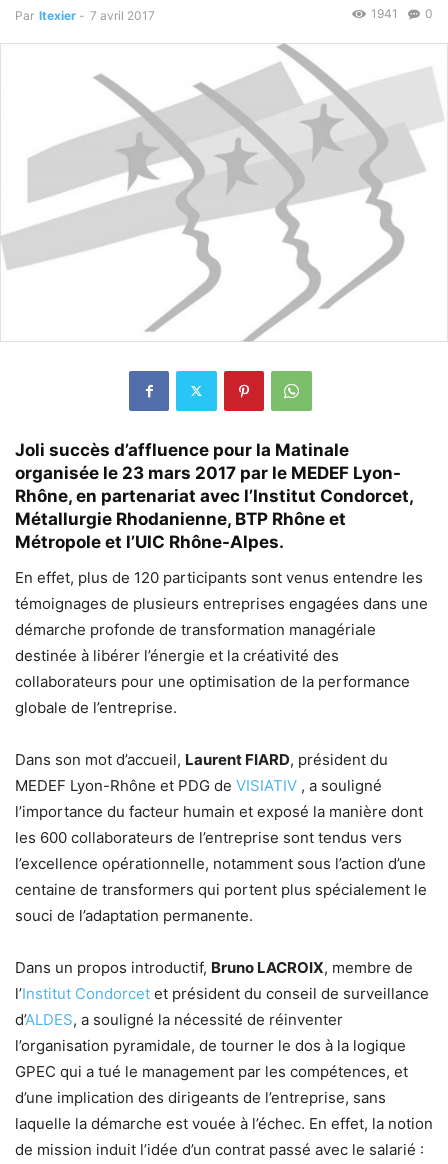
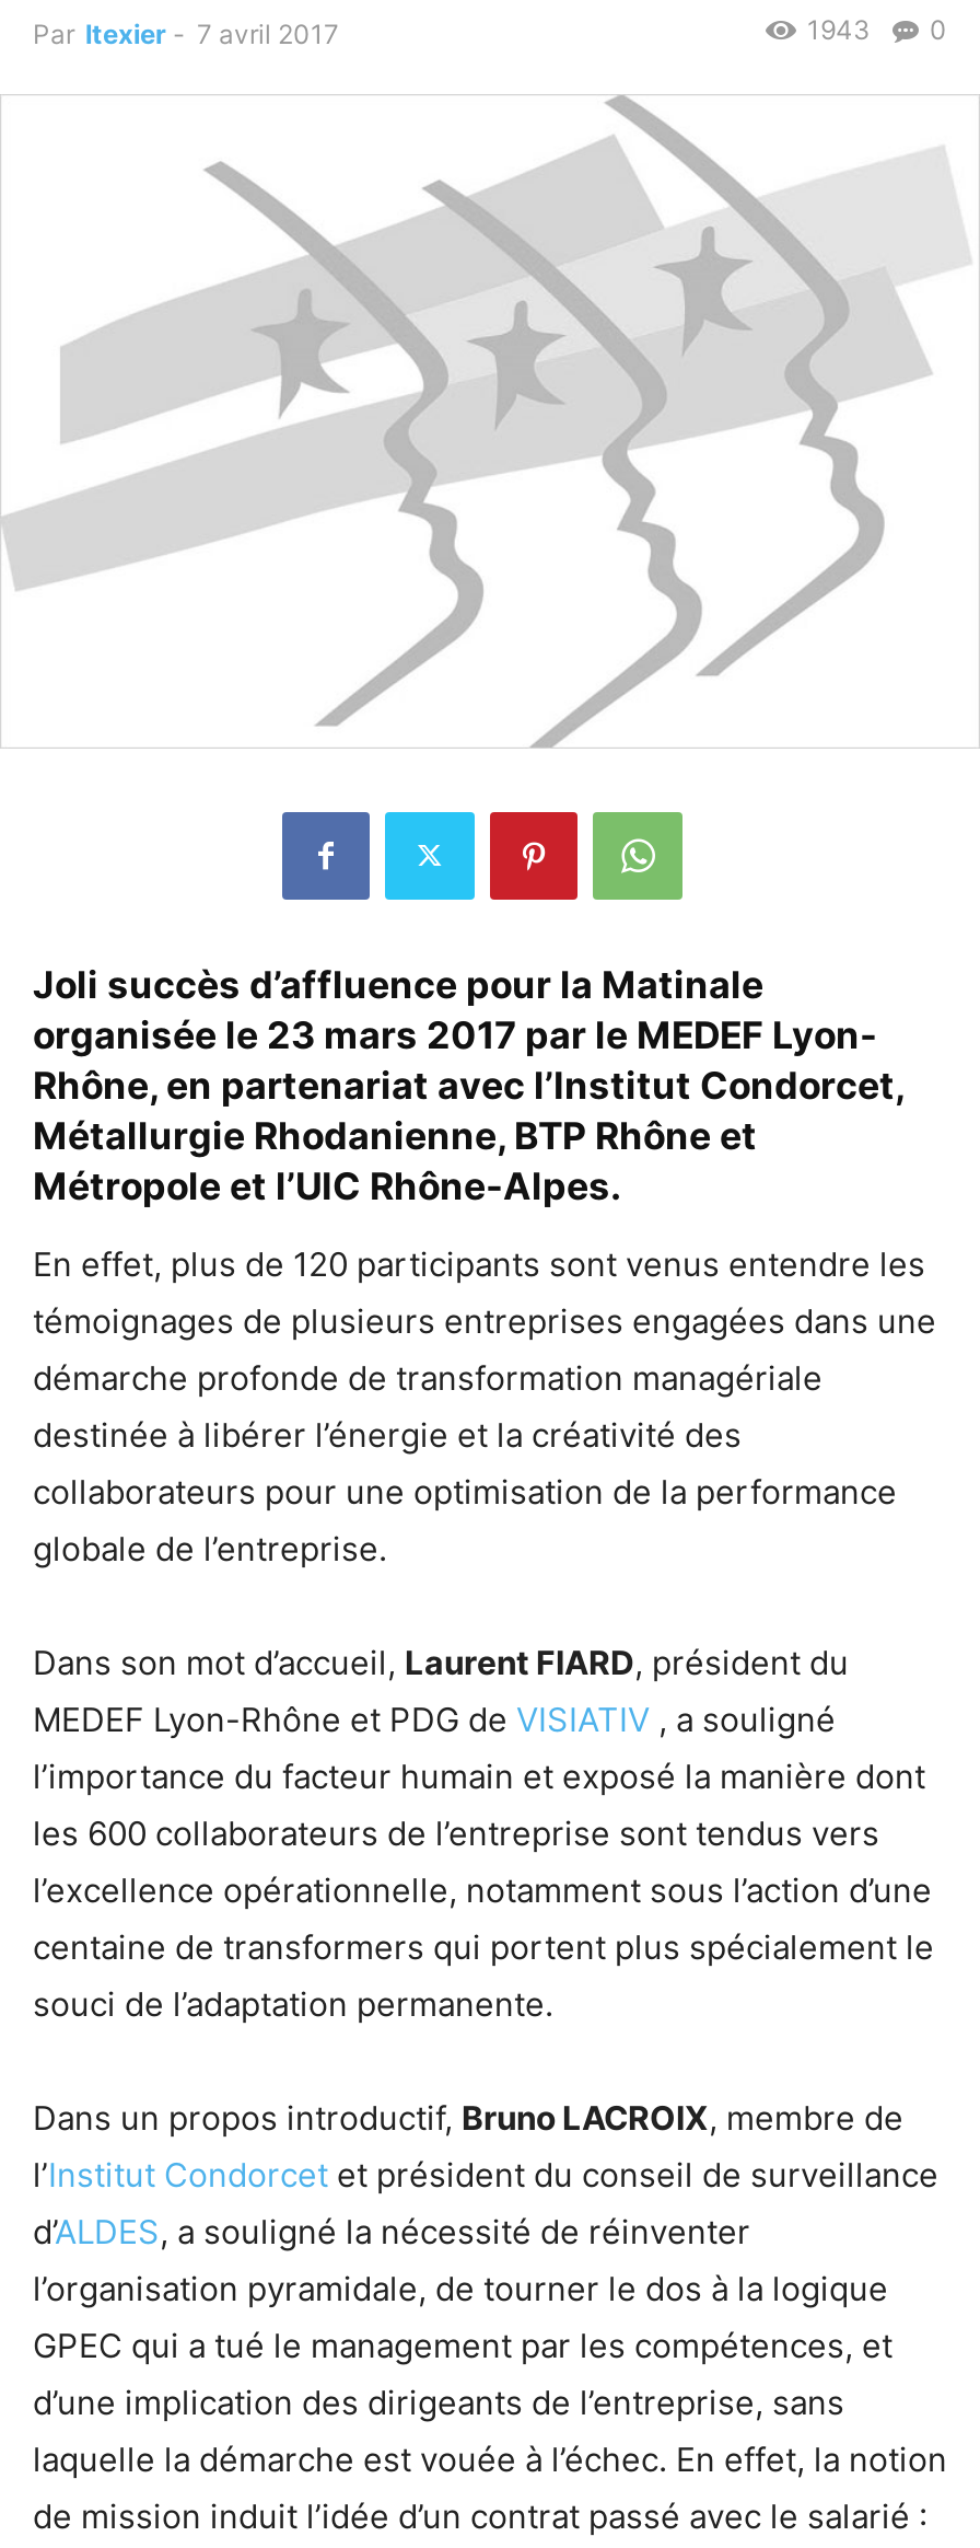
- 1941 0
+ 1943 0
